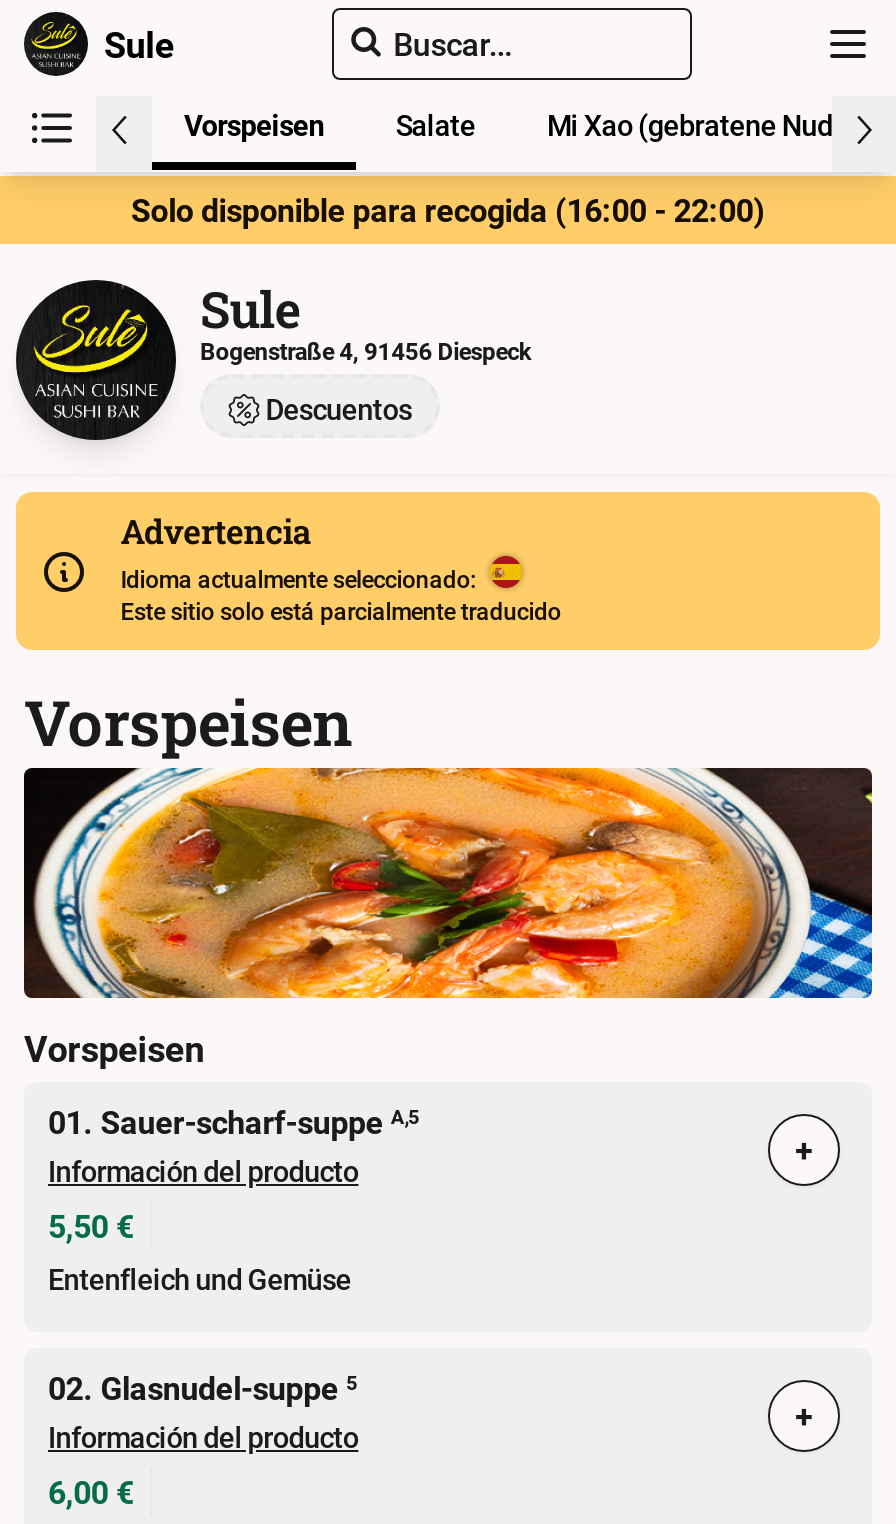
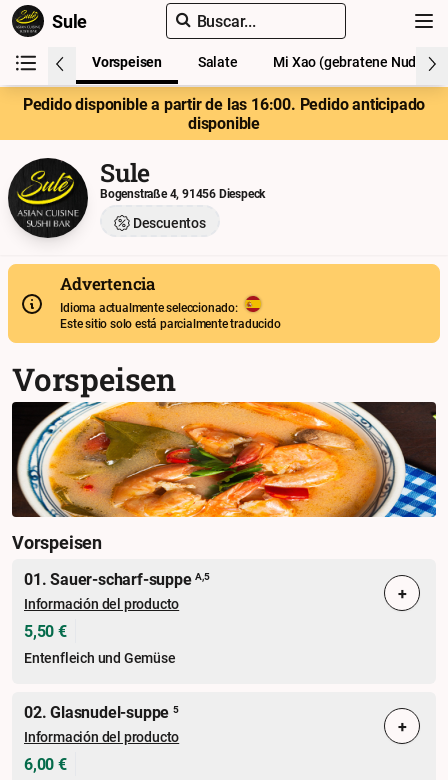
- Solo disponible para recogida (16:00 - 22:00)
+ Pedido disponible a partir de las 16:00. Pedido anticipado
+ disponible
